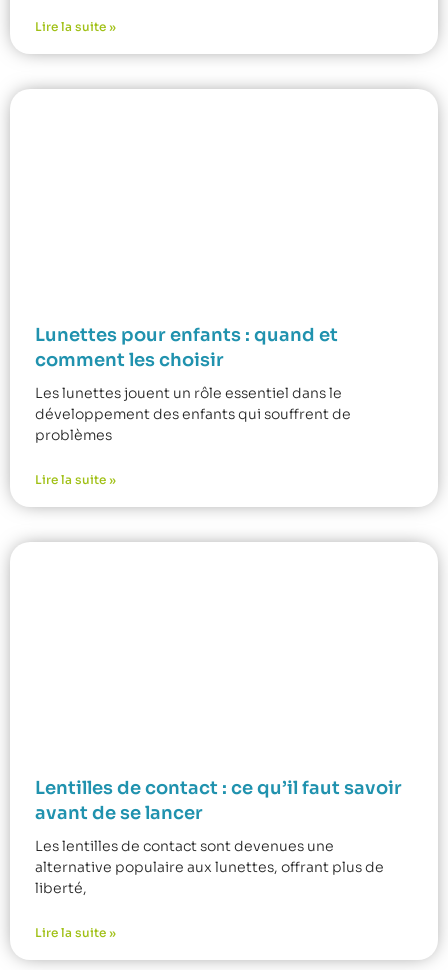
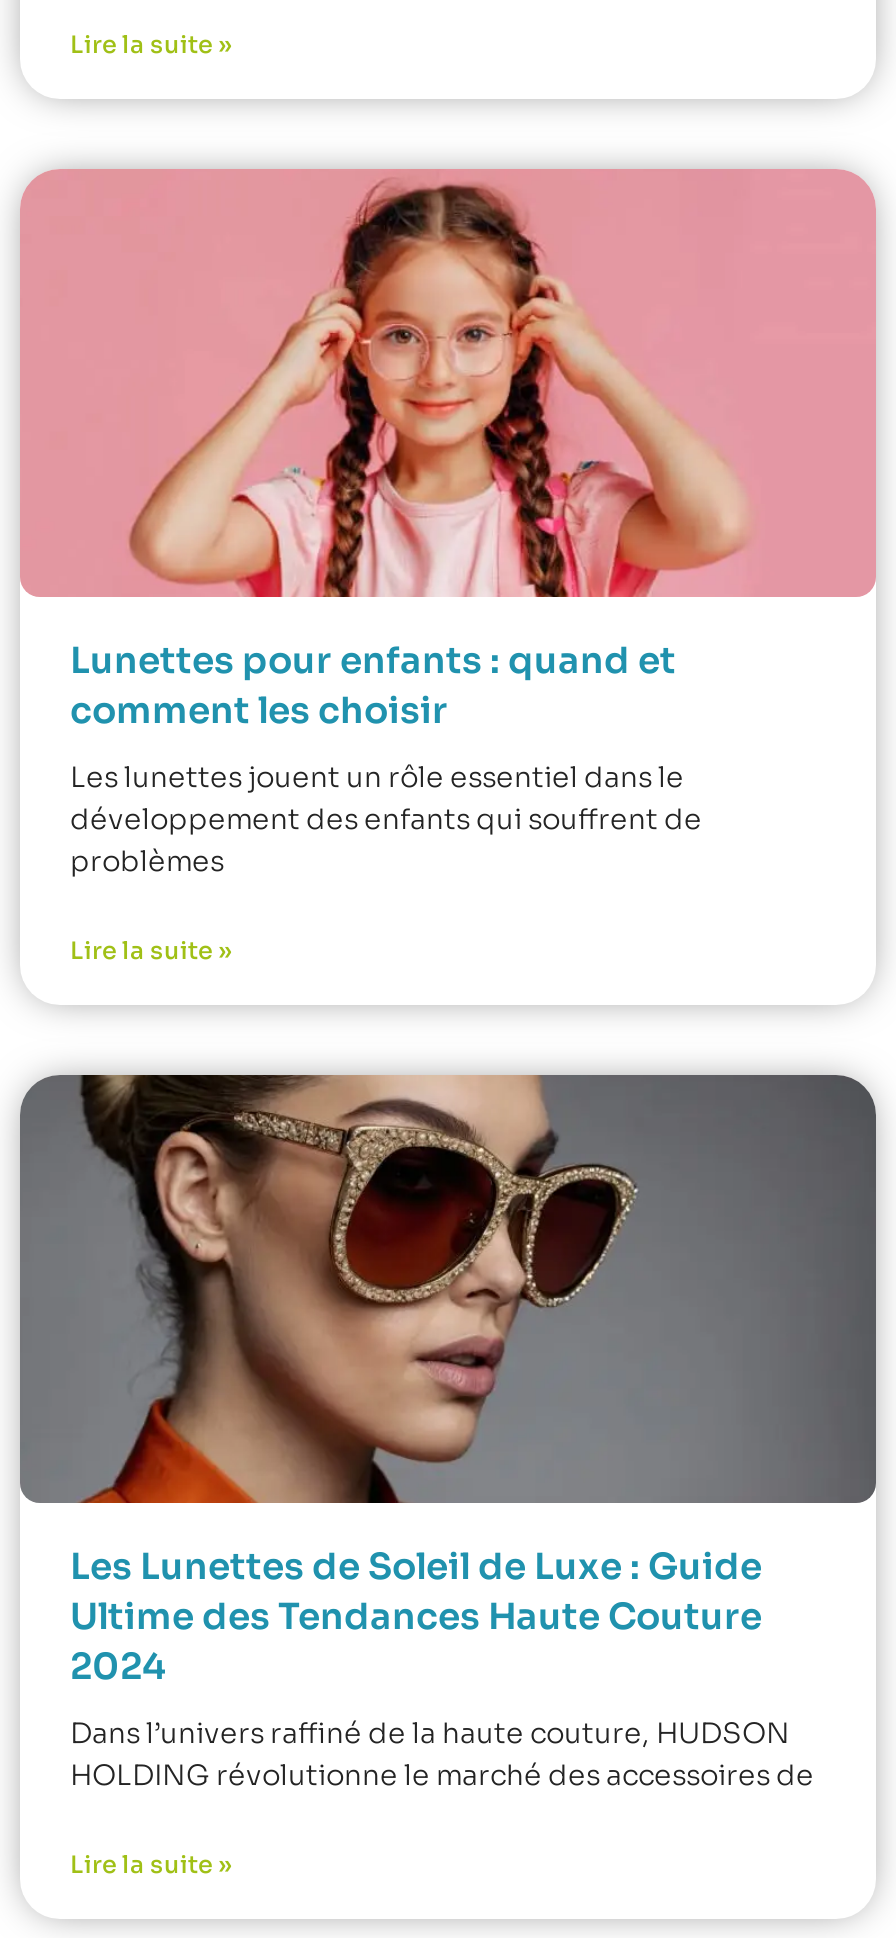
+ [image]

+ [image]

- Lentilles de contact : ce qu’il faut savoir
- avant de se lancer
+ Les Lunettes de Soleil de Luxe : Guide
+ Ultime des Tendances Haute Couture
+ 2024

- Les lentilles de contact sont devenues une
- alternative populaire aux lunettes, offrant plus de
- liberté,
+ Dans l’univers raffiné de la haute couture, HUDSON
+ HOLDING révolutionne le marché des accessoires de
